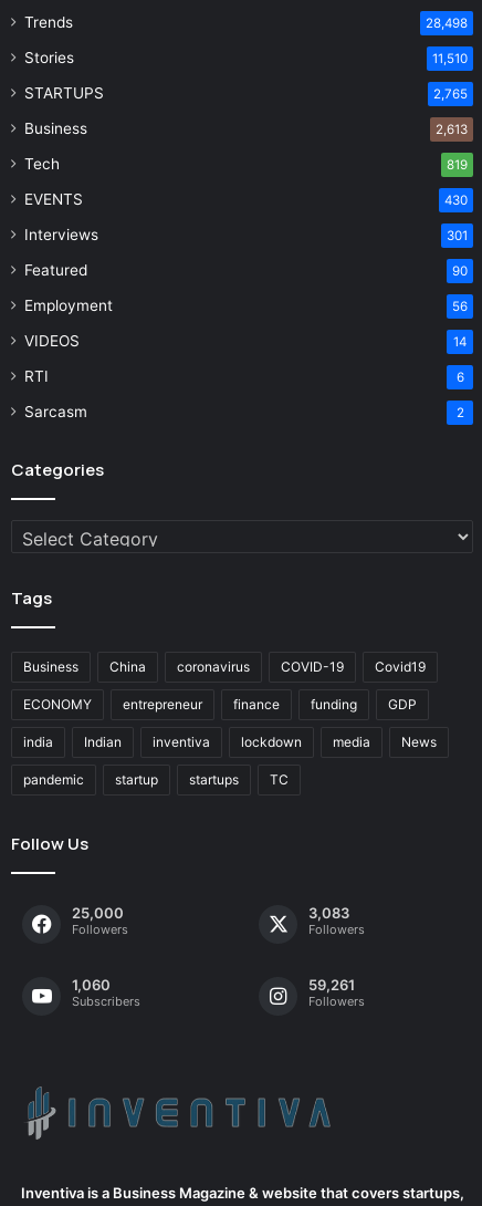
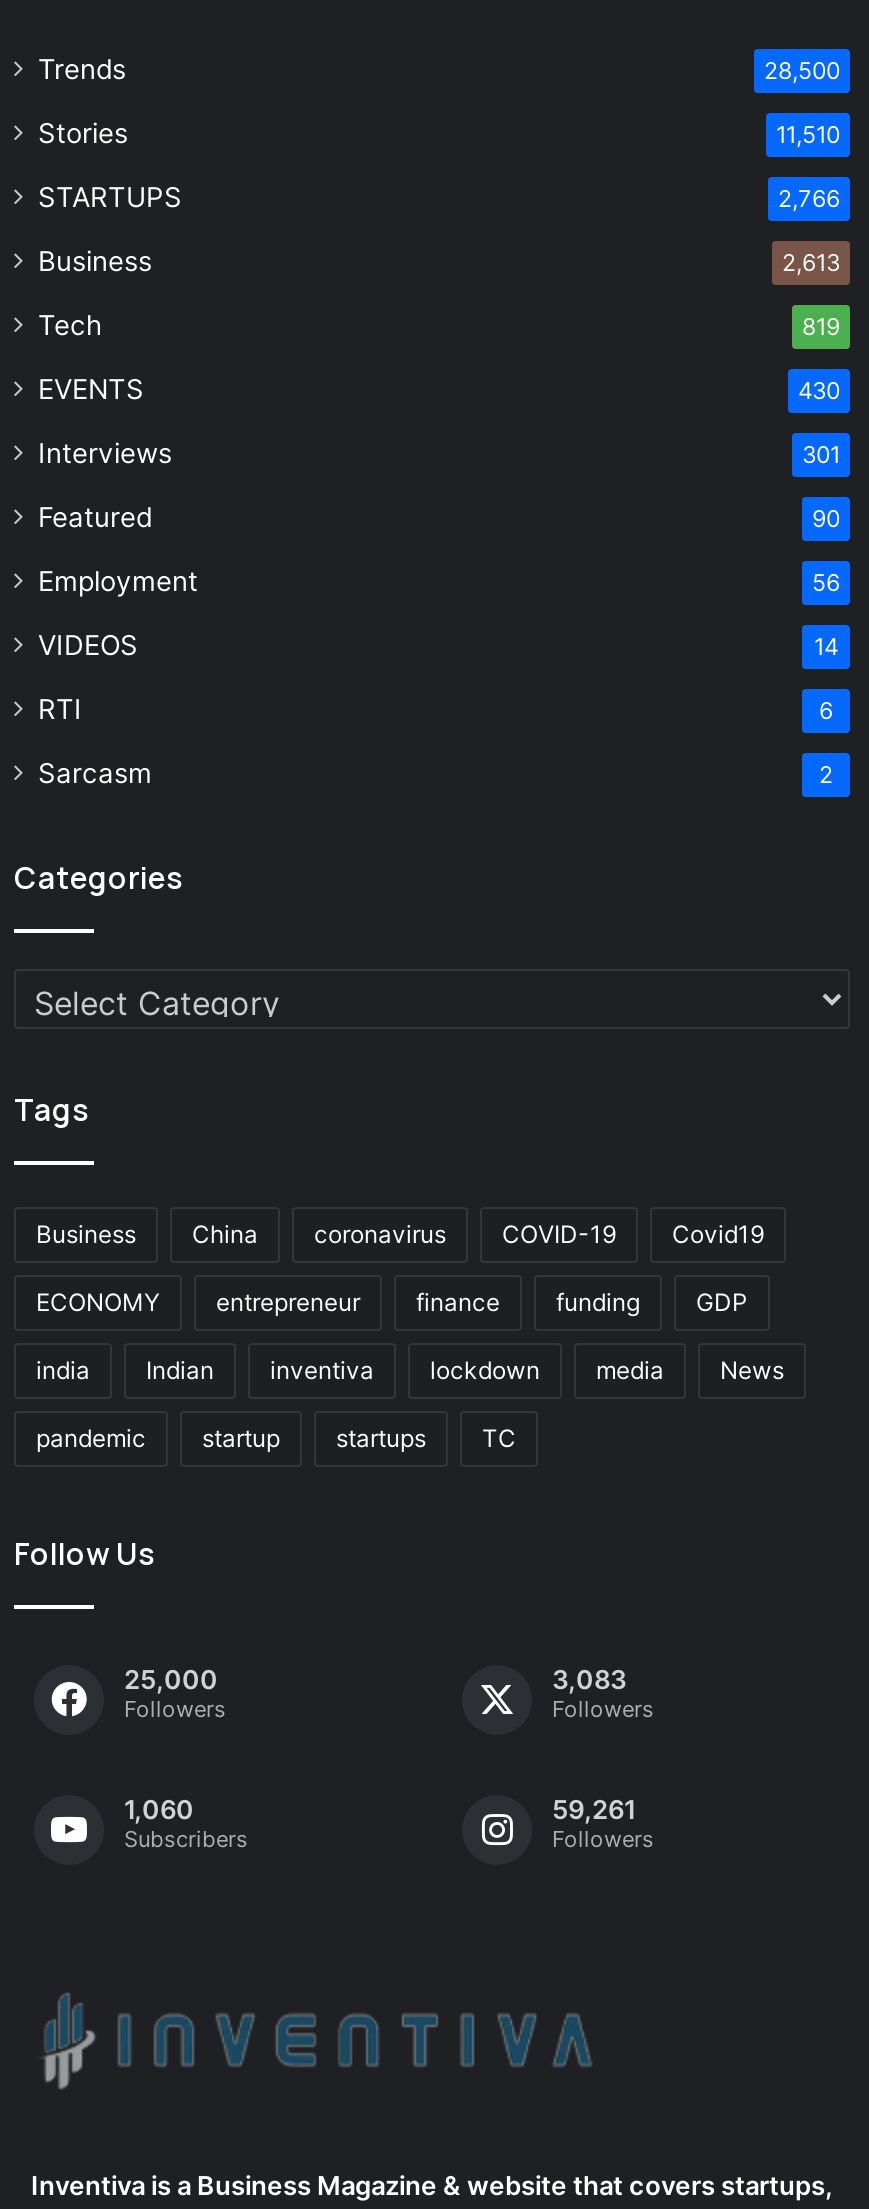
- 28,498
+ 28,500

- 2,765
+ 2,766
